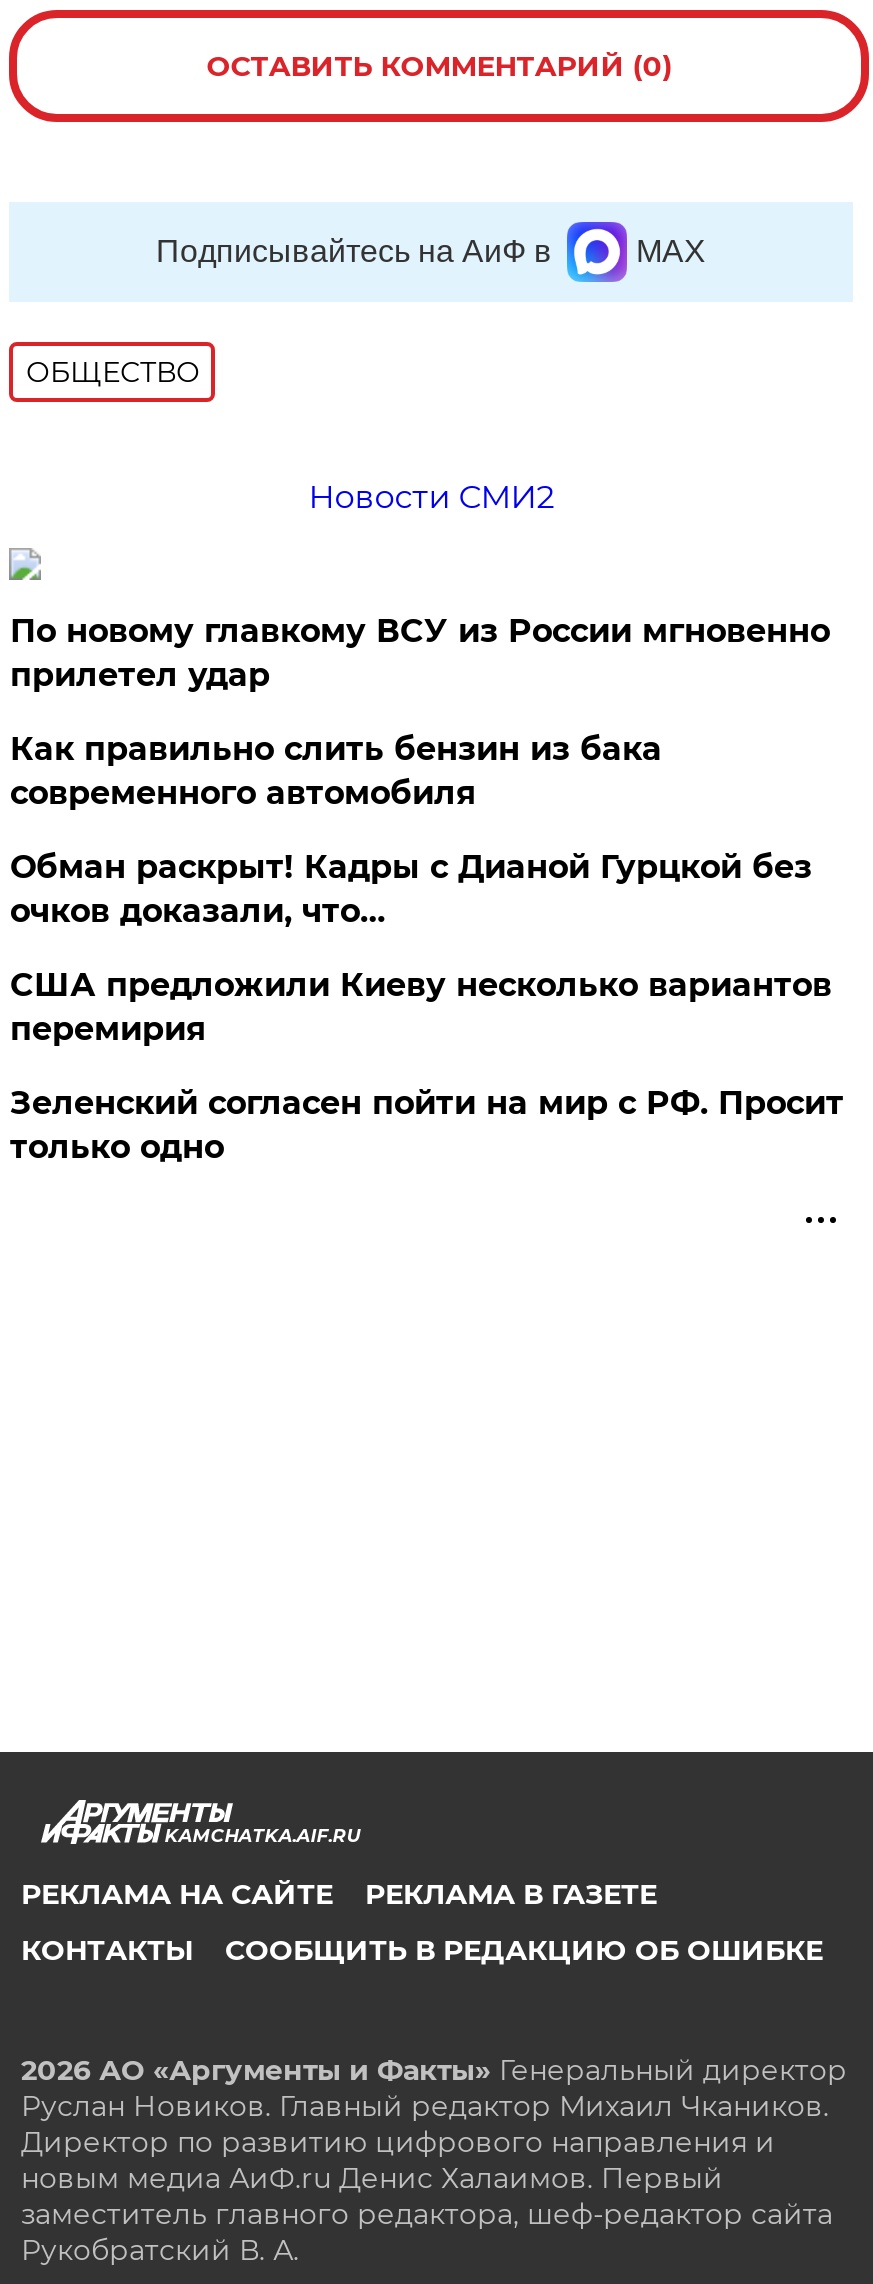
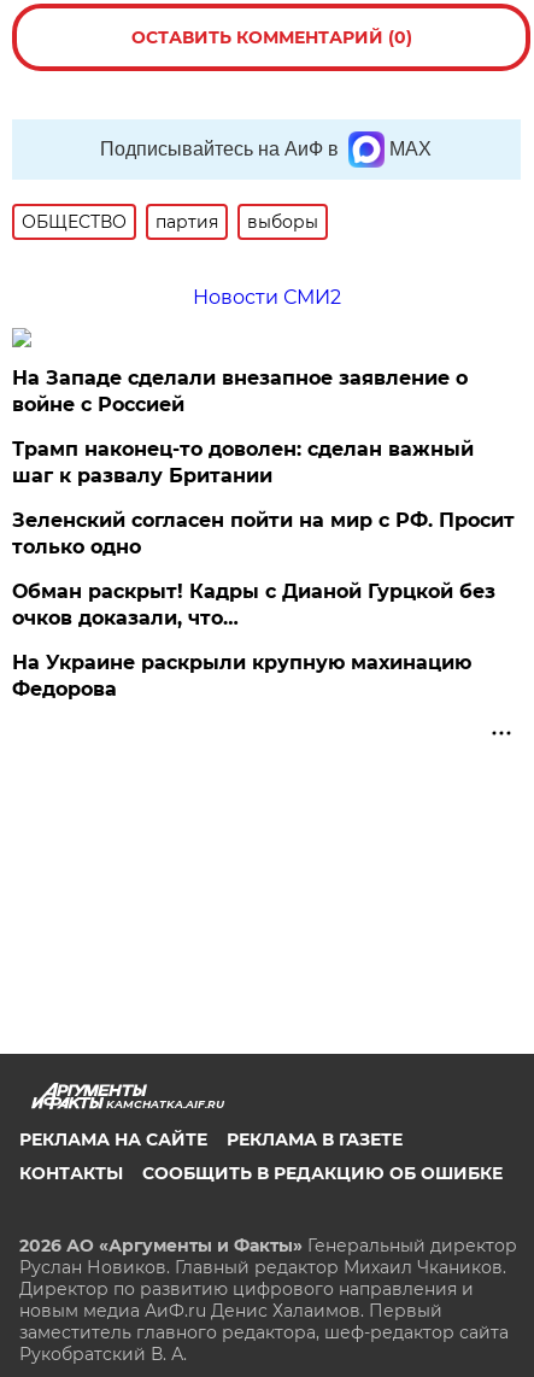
+ партия
+ выборы

- По новому главкому ВСУ из России мгновенно
- прилетел удар
- Как правильно слить бензин из бака
- современного автомобиля
- США предложили Киеву несколько вариантов
- перемирия
+ На Западе сделали внезапное заявление о
+ войне с Россией
+ Трамп наконец-то доволен: сделан важный
+ шаг к развалу Британии

moved down: Обман раскрыт! Кадры с Дианой Гурцкой без | очков доказали, что…

moved up: Зеленский согласен пойти на мир с РФ. Просит | только одно

+ На Украине раскрыли крупную махинацию
+ Федорова
